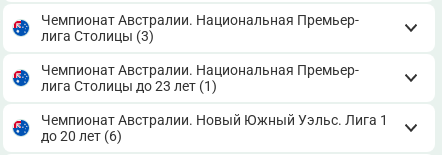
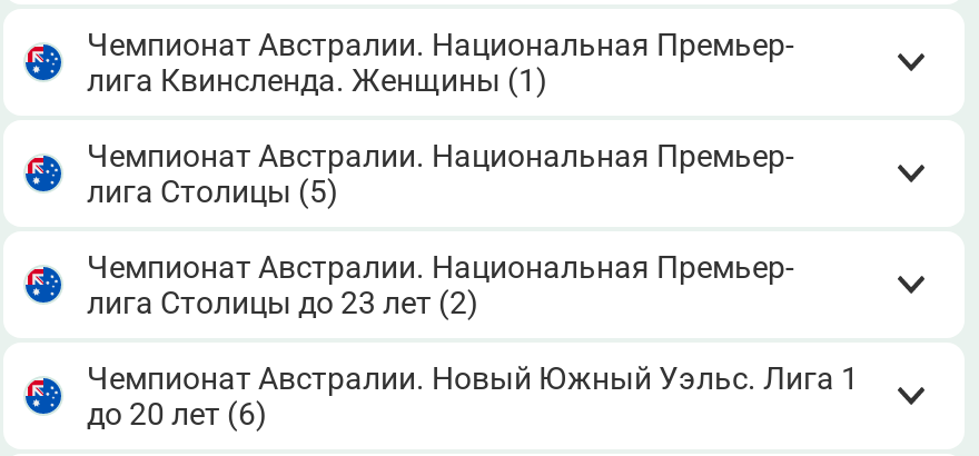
- лига Столицы (3)
+ лига Квинсленда. Женщины (1)

- лига Столицы до 23 лет (1)
+ лига Столицы (5)
+ Чемпионат Австралии. Национальная Премьер-
+ лига Столицы до 23 лет (2)
